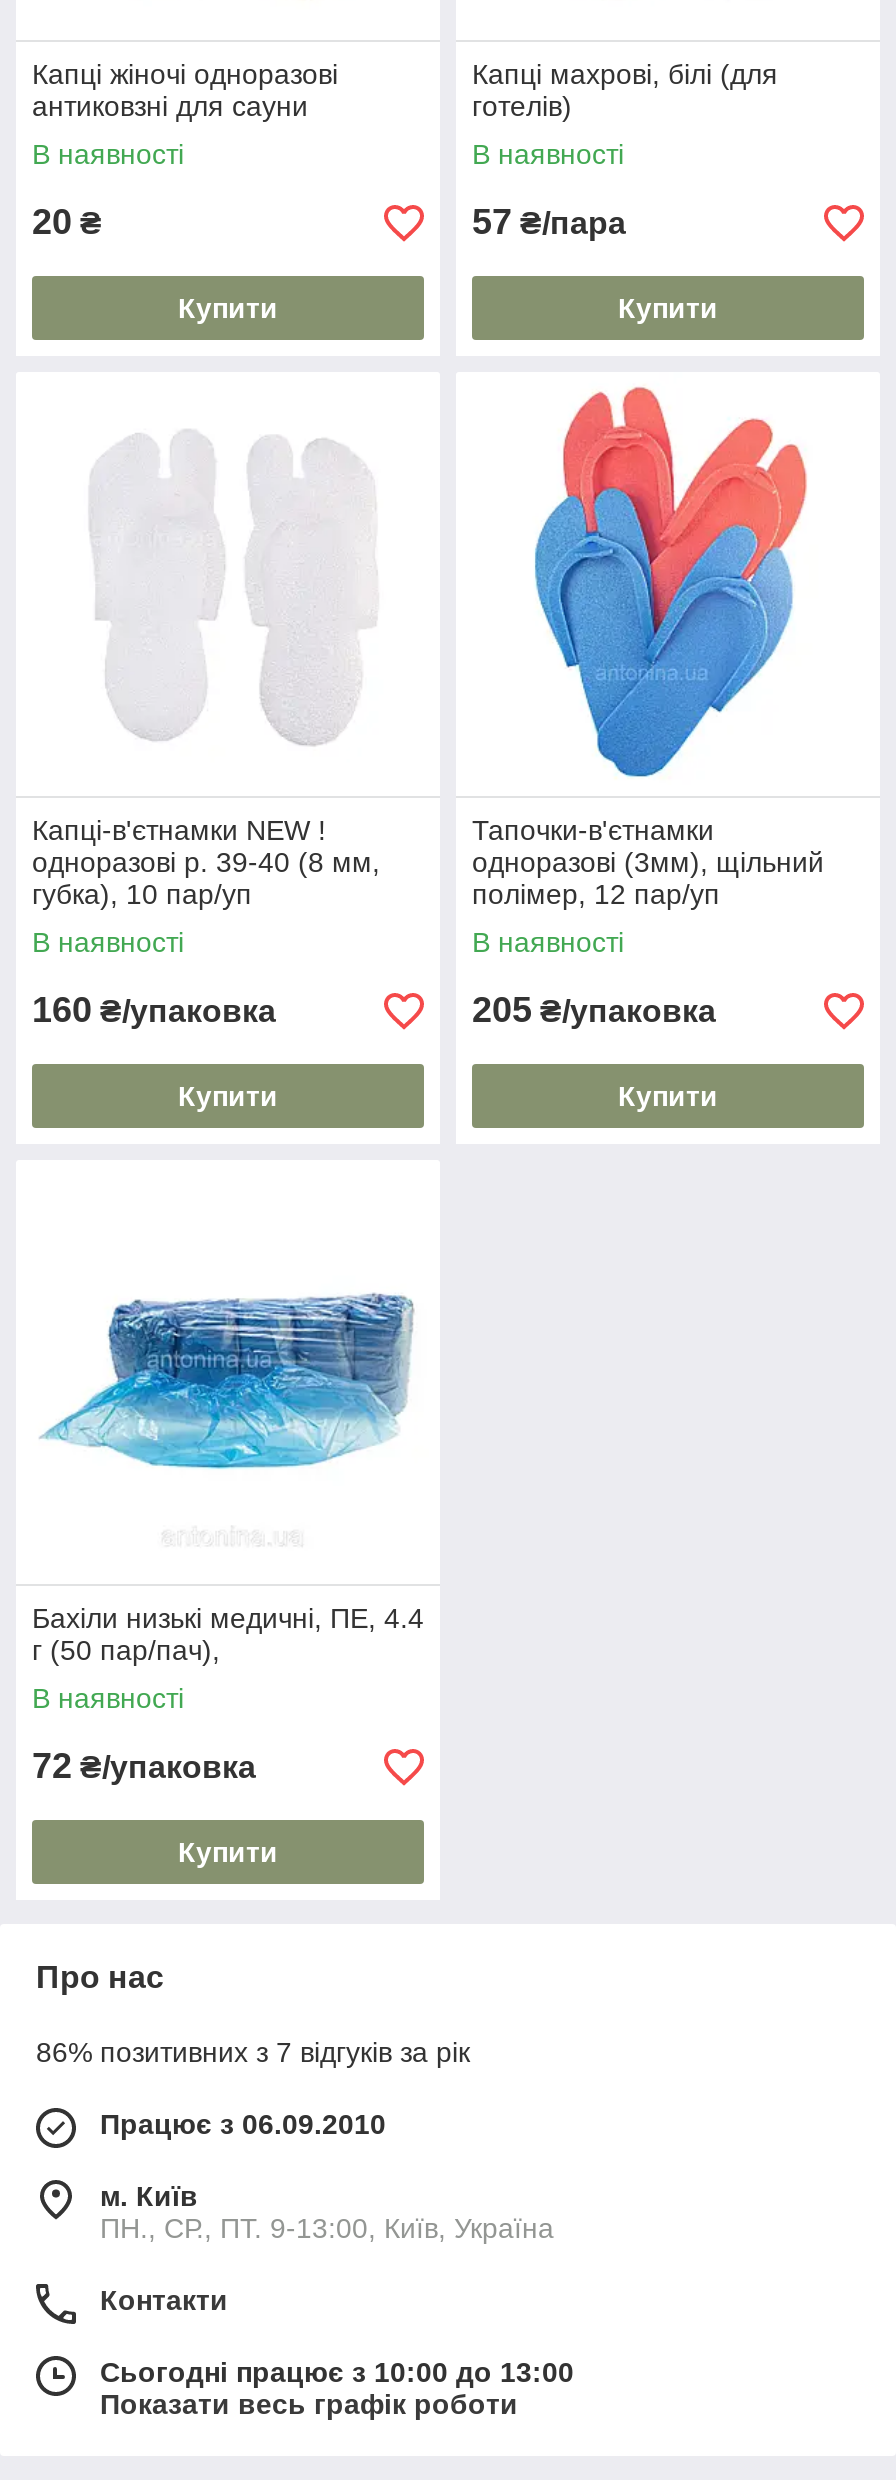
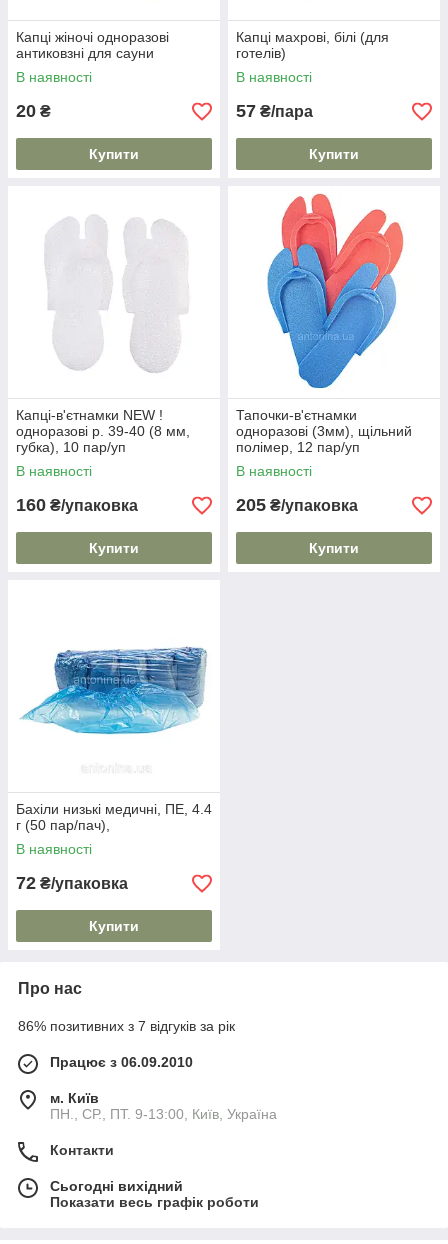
- Сьогодні працює з 10:00 до 13:00
+ Сьогодні вихідний
